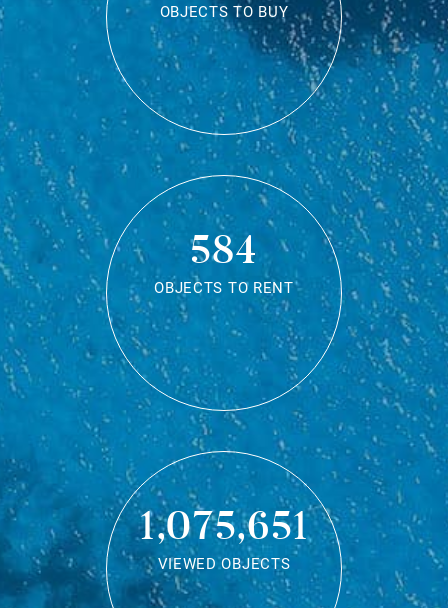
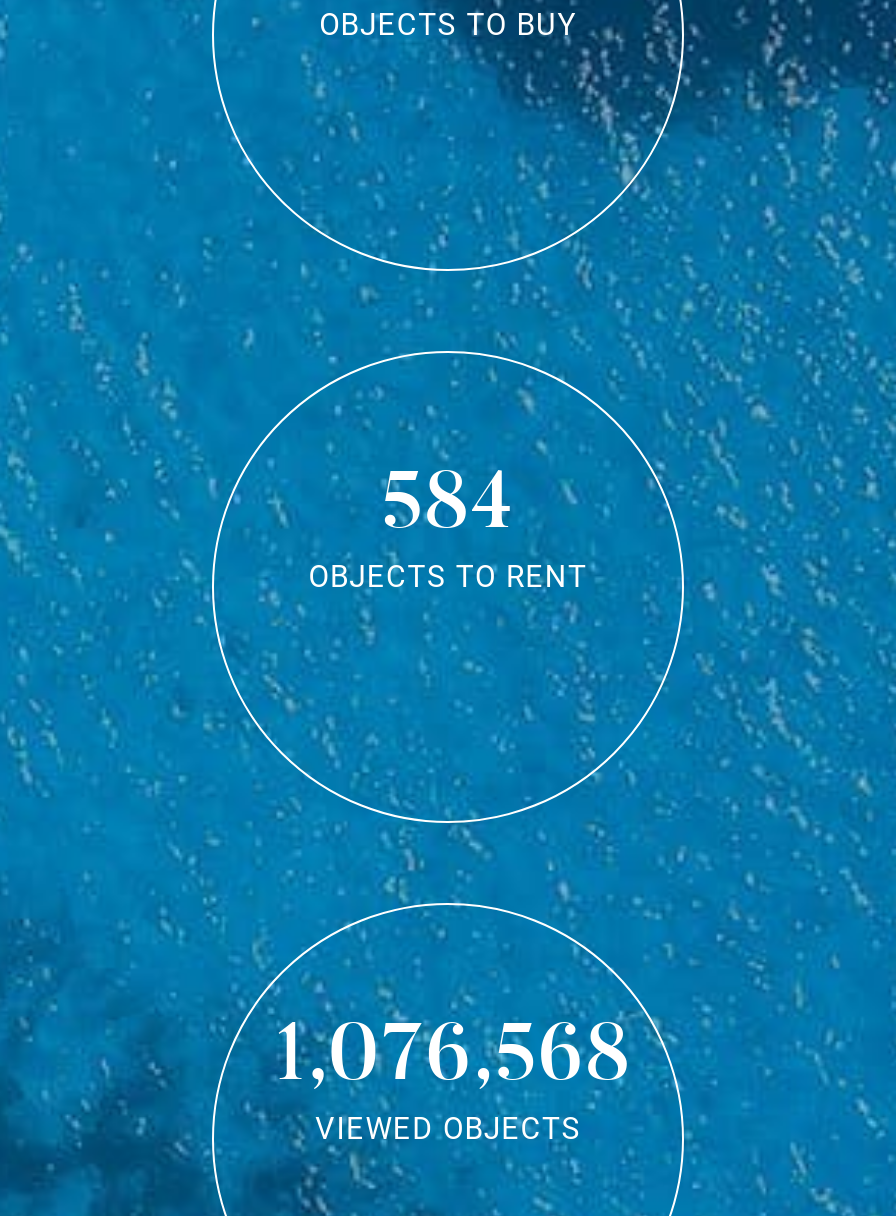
- 1,075,651
+ 1,076,568
